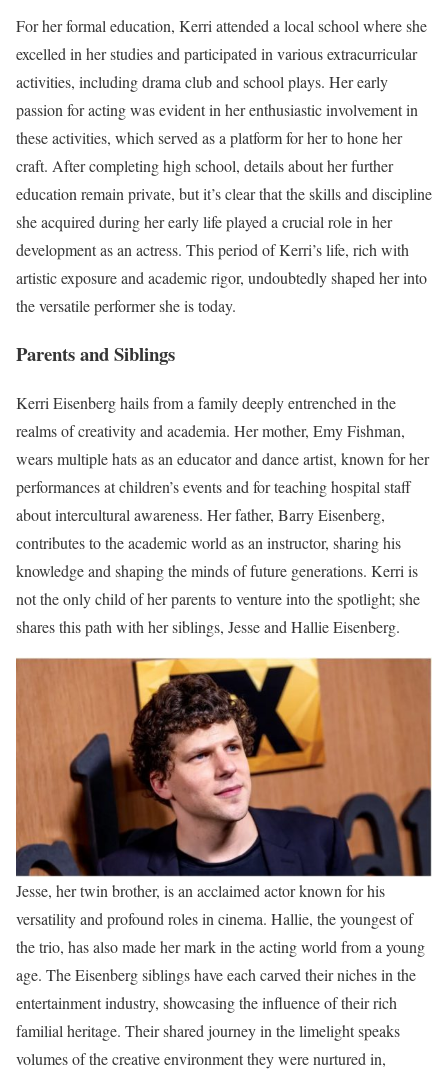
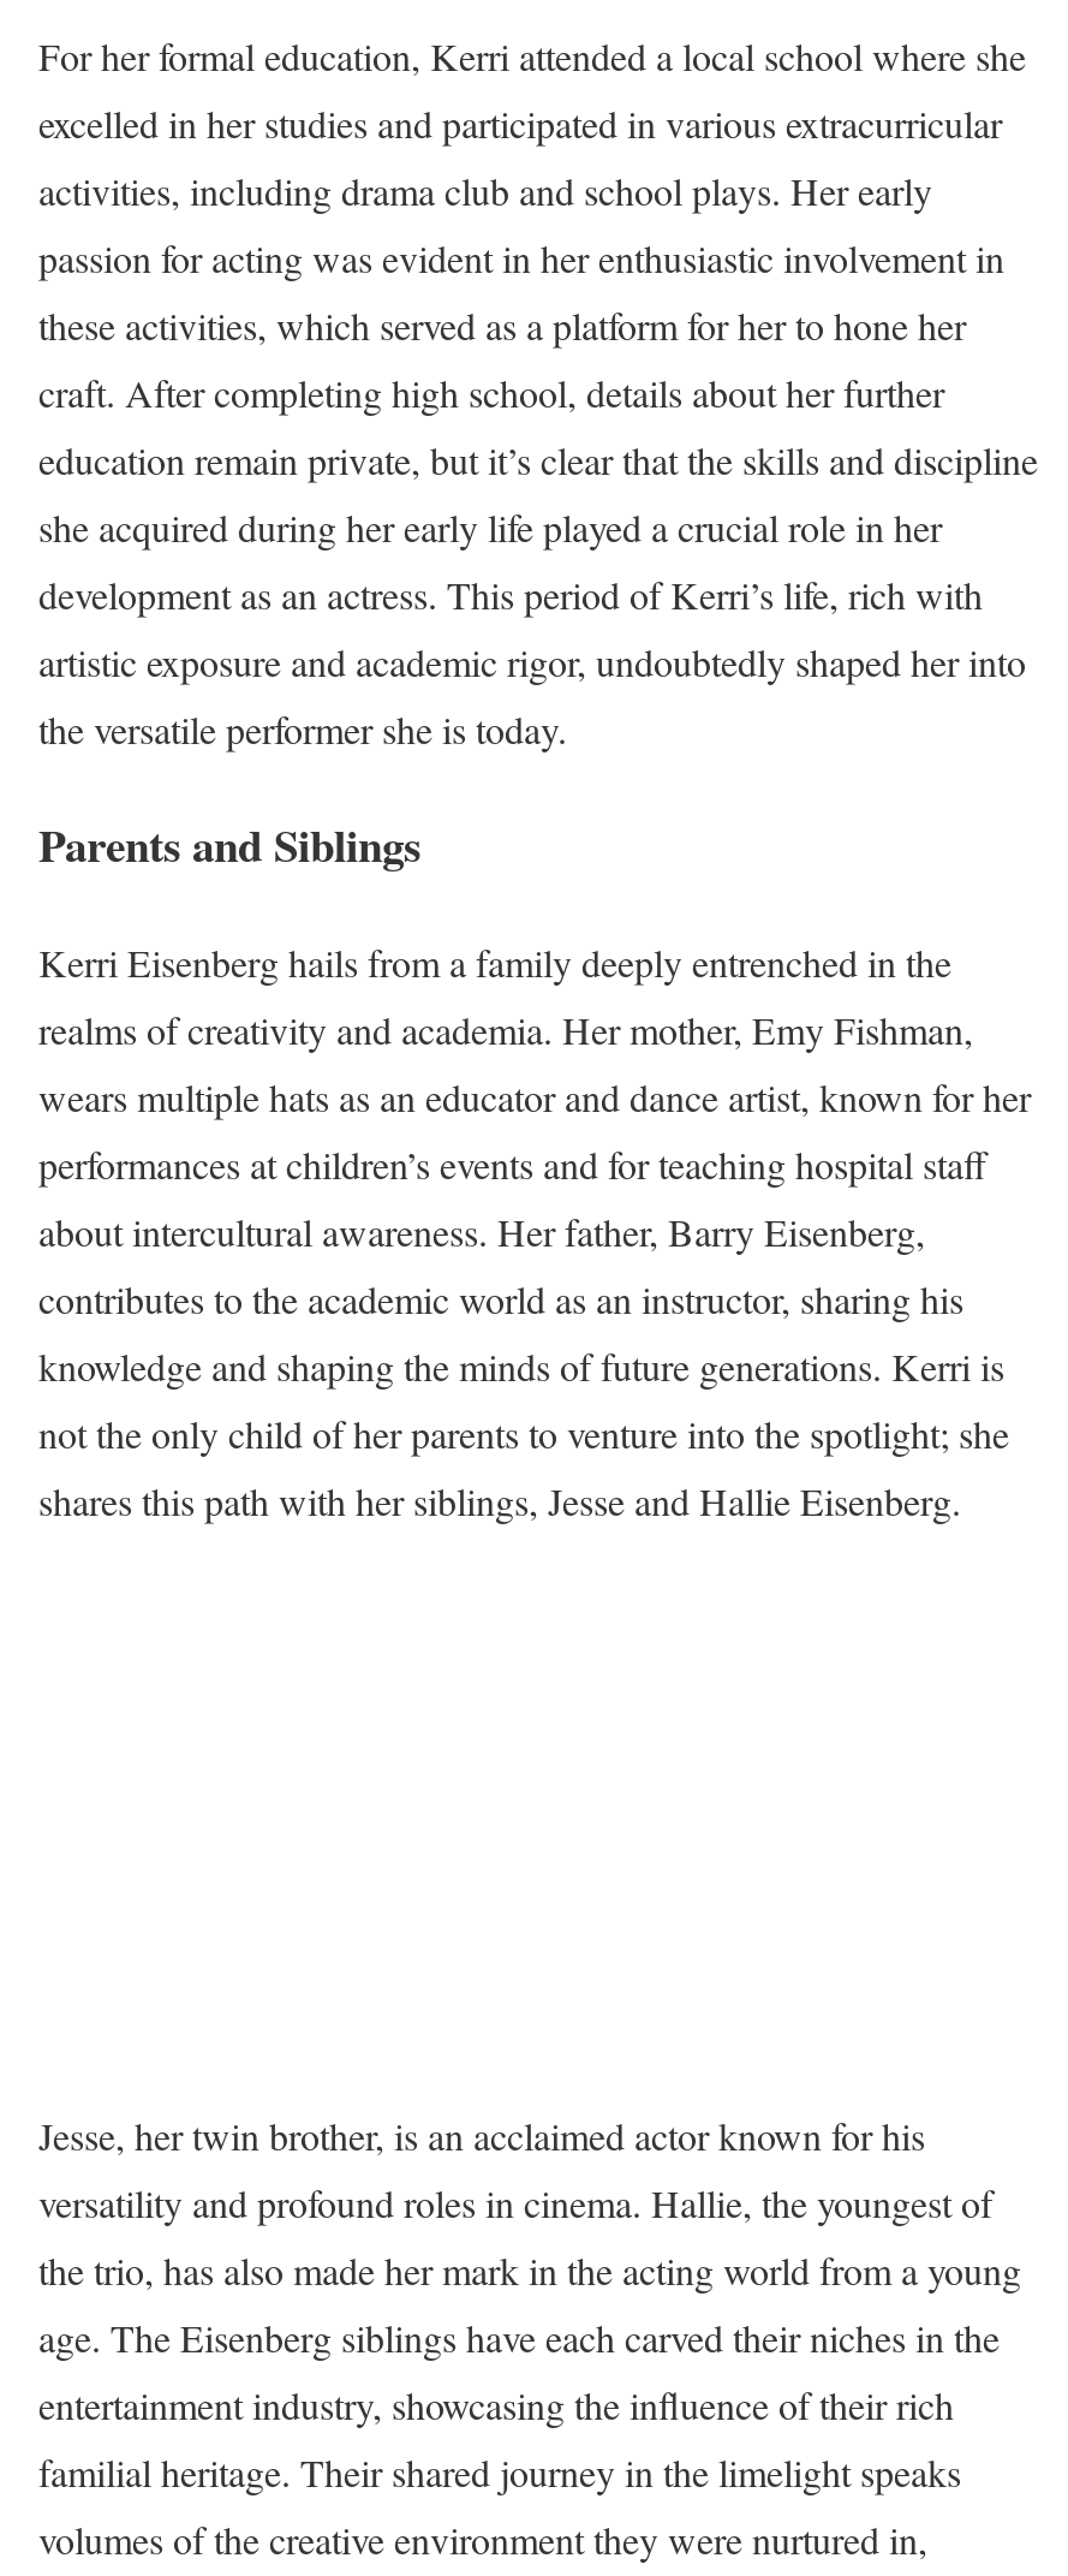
- [image]
